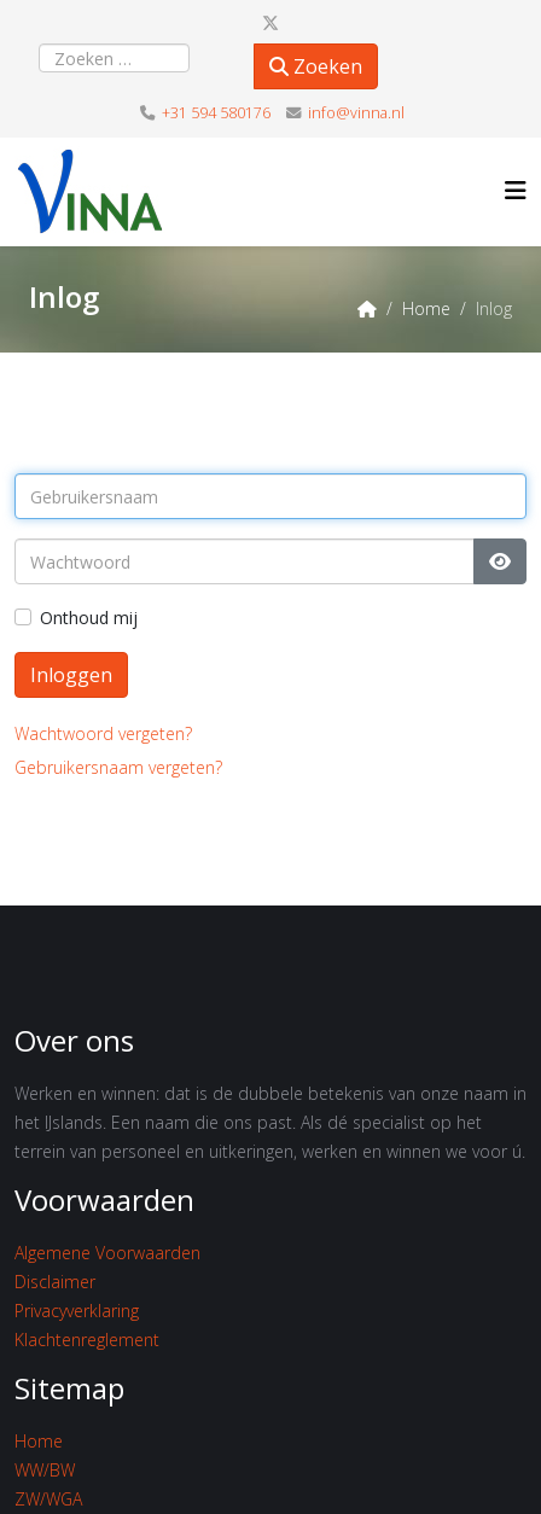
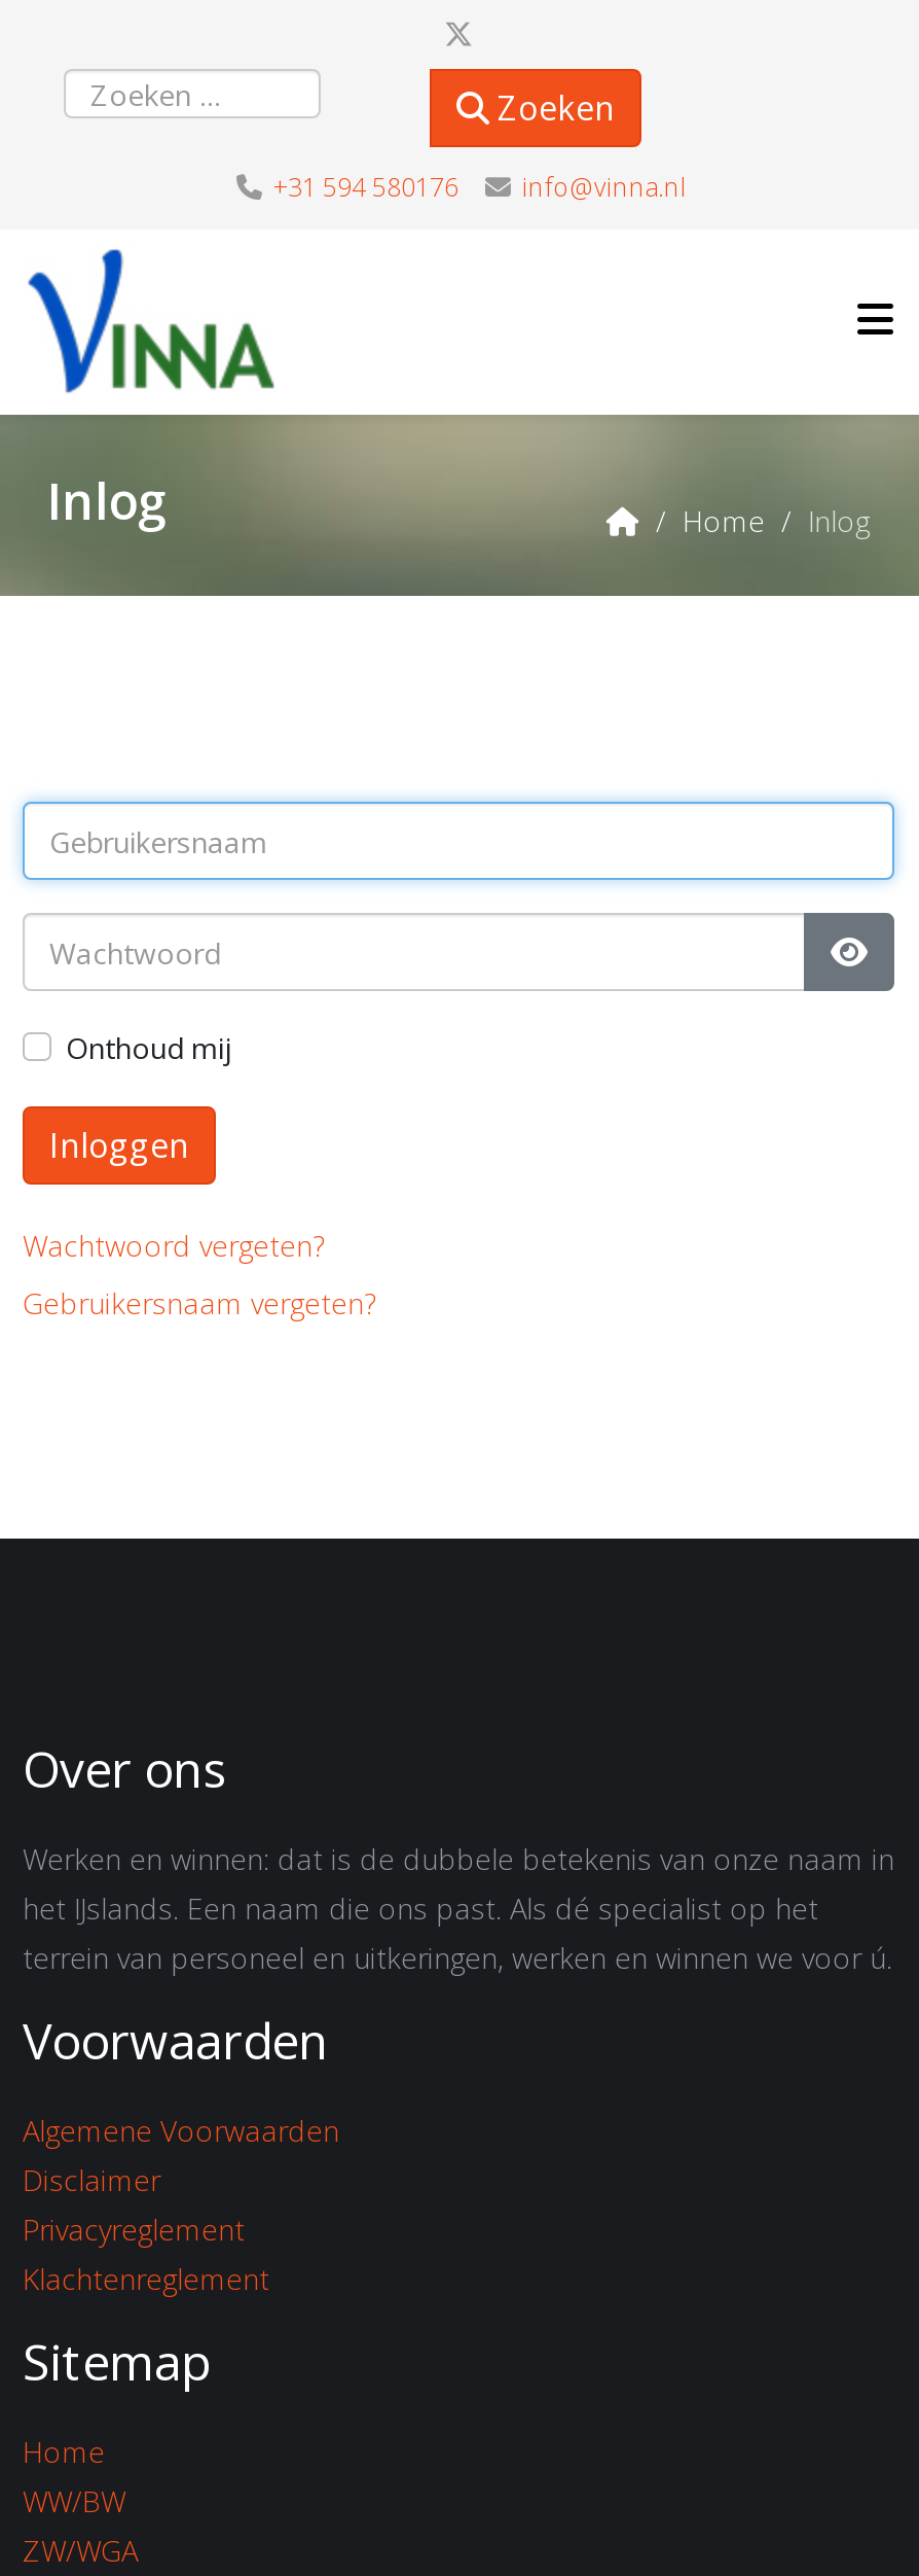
- Privacyverklaring
+ Privacyreglement
